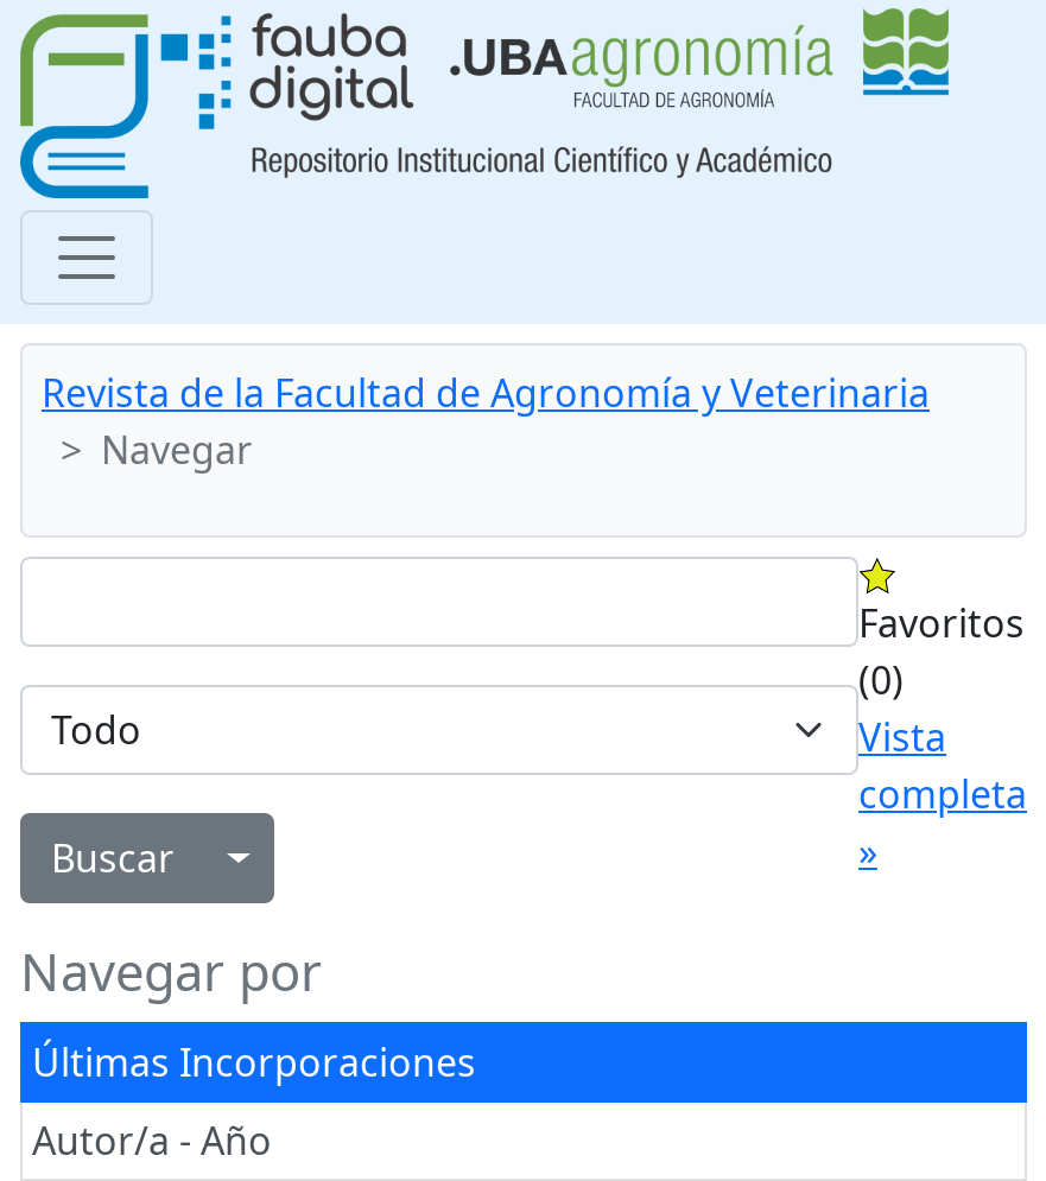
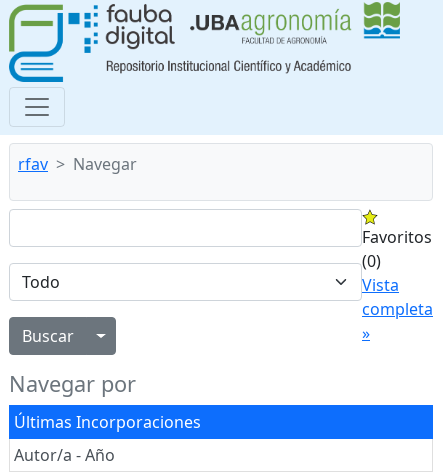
- Revista de la Facultad de Agronomía y Veterinaria
+ rfav
